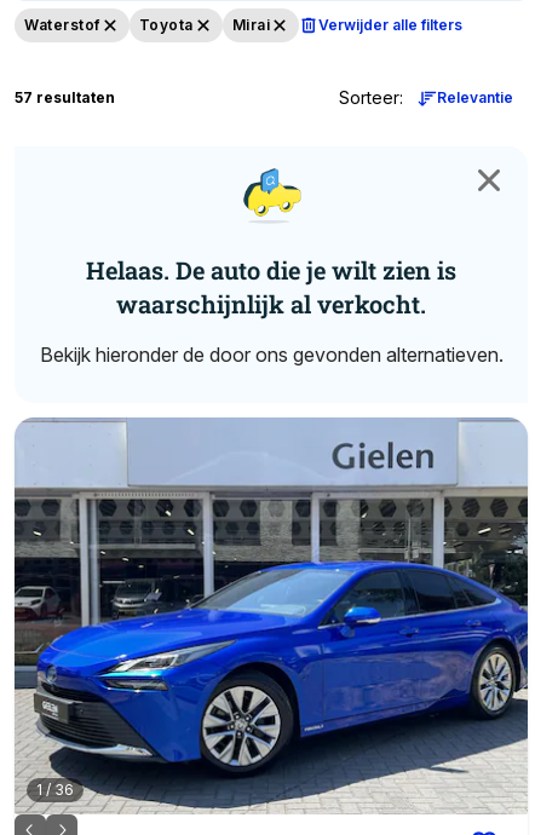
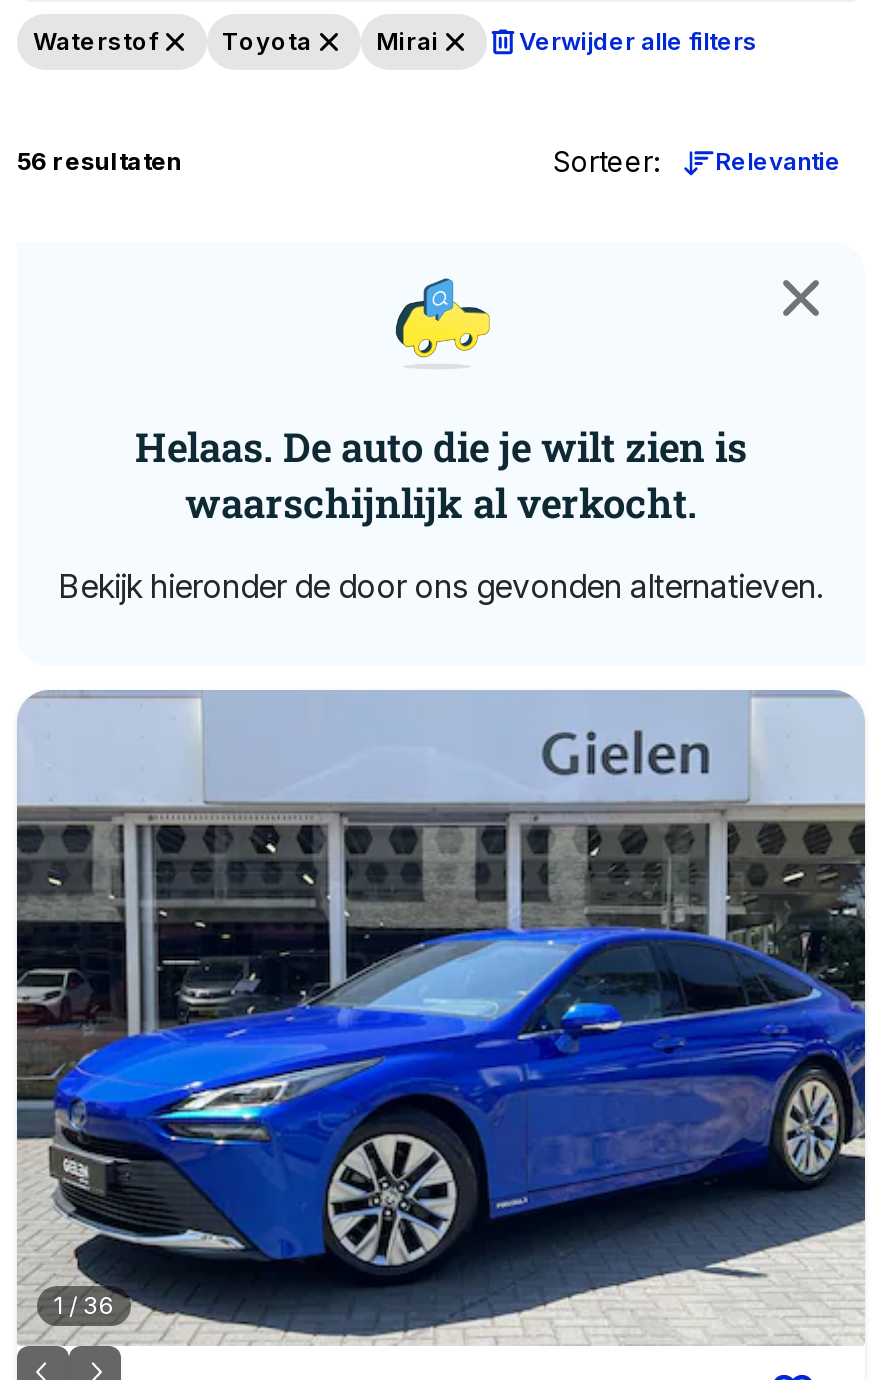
- 57 resultaten
+ 56 resultaten
